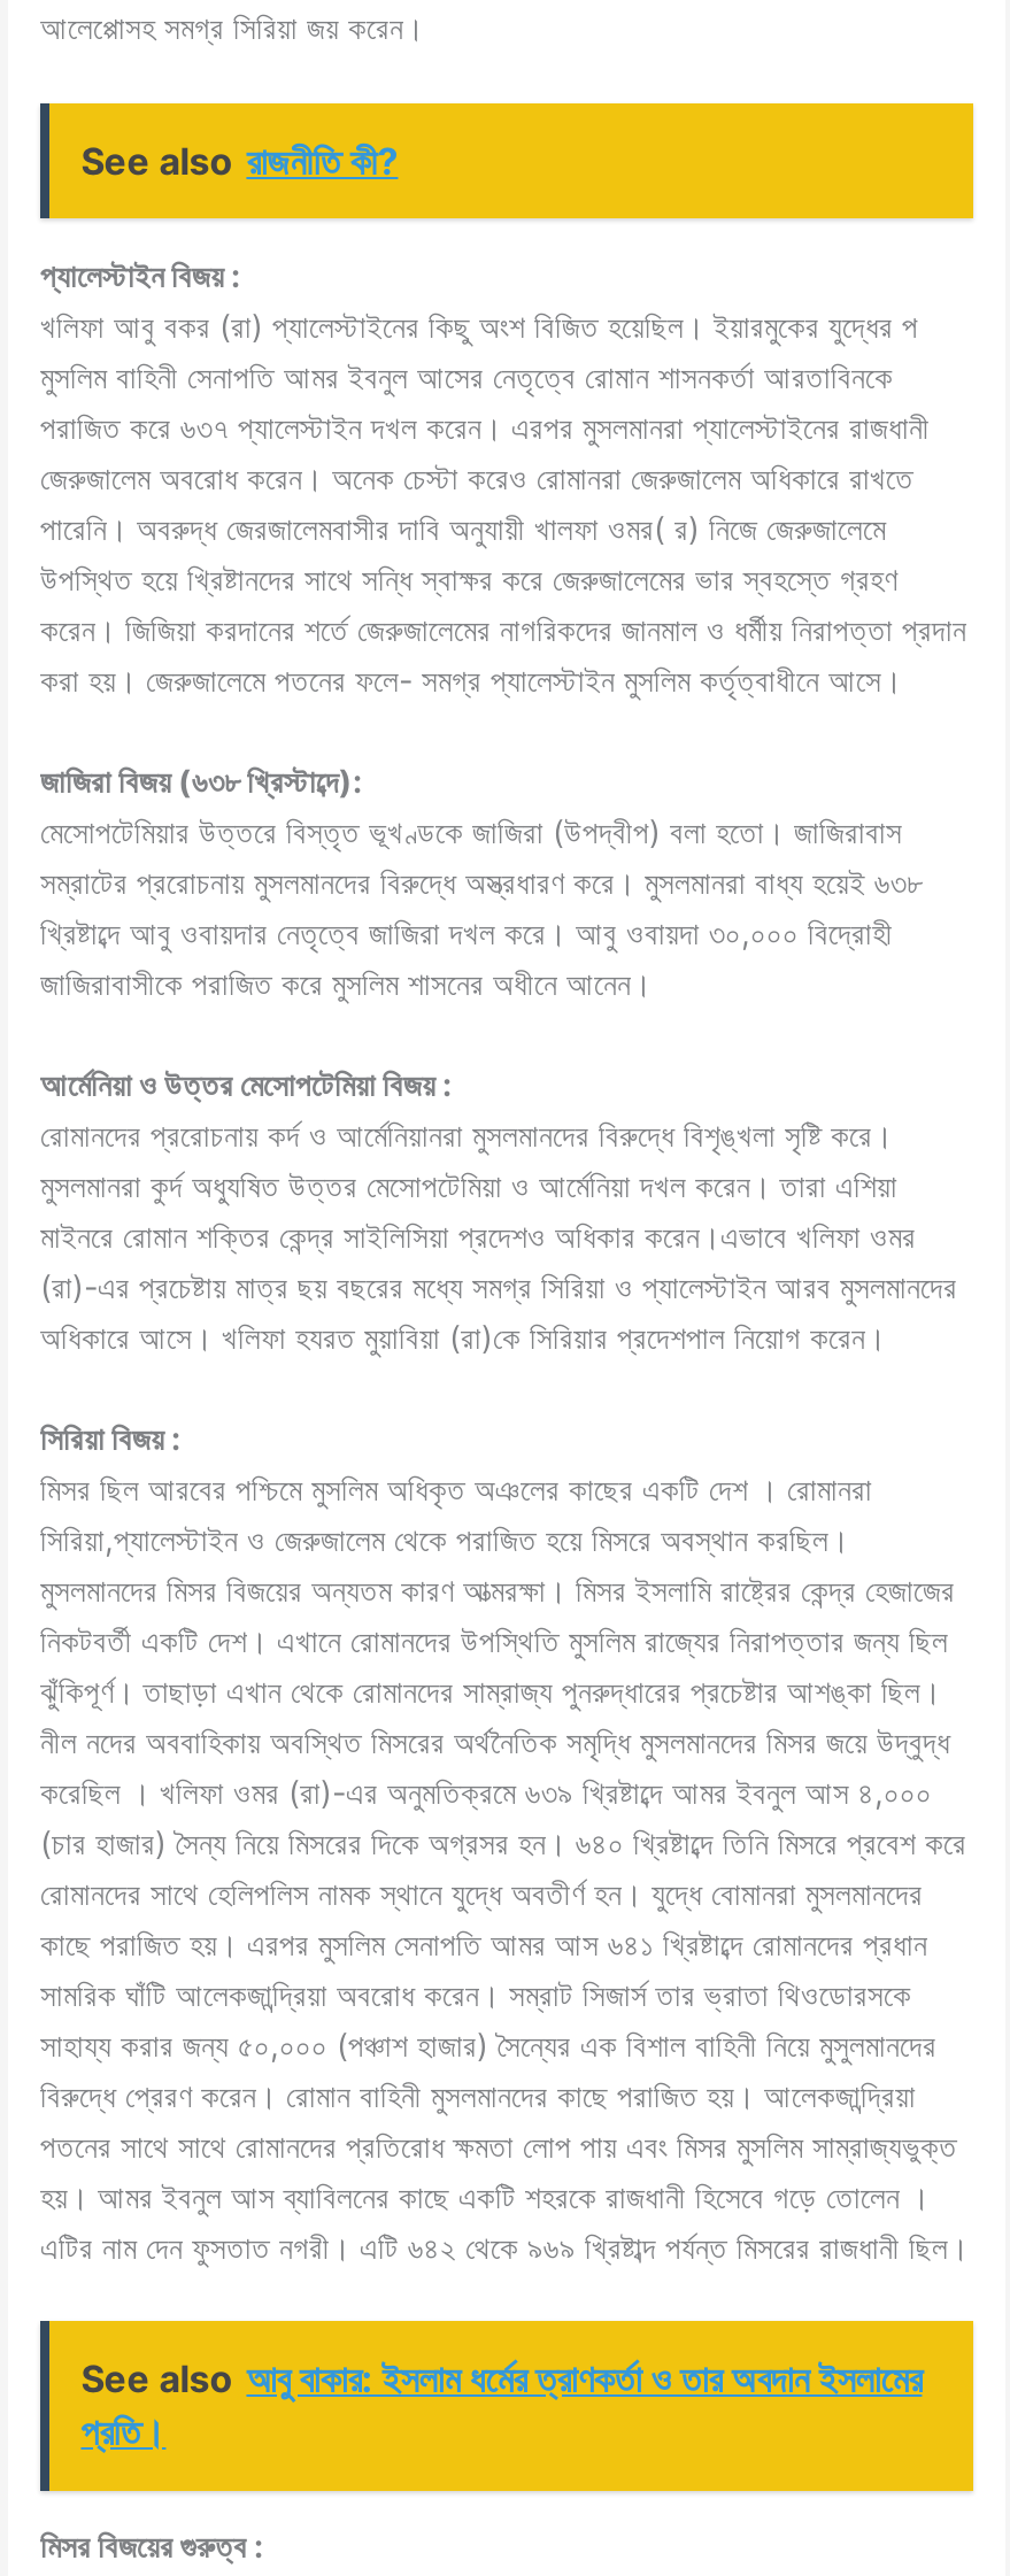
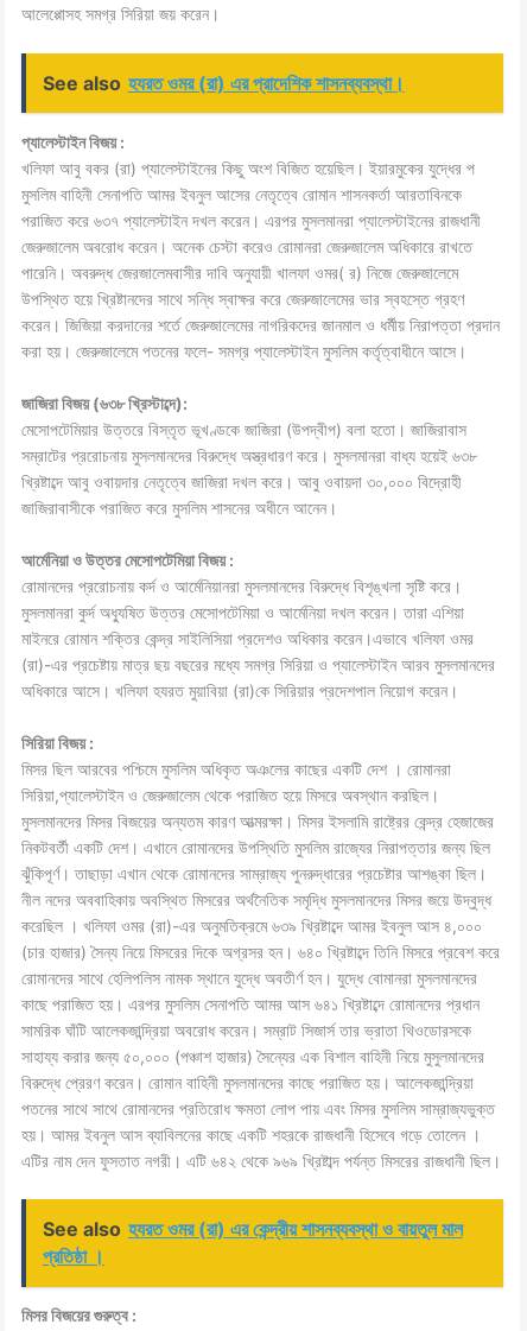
- See also রাজনীতি কী?
+ See also হযরত ওমর (রা) এর প্রাদেশিক শাসনব্যবস্থা।

- See also আবু বাকার: ইসলাম ধর্মের ত্রাণকর্তা ও তার অবদান ইসলামের
- প্রতি।
+ See also হযরত ওমর (রা) এর কেন্দ্রীয় শাসনব্যবস্থা ও বায়তুল মাল
+ প্রতিষ্ঠা ।
